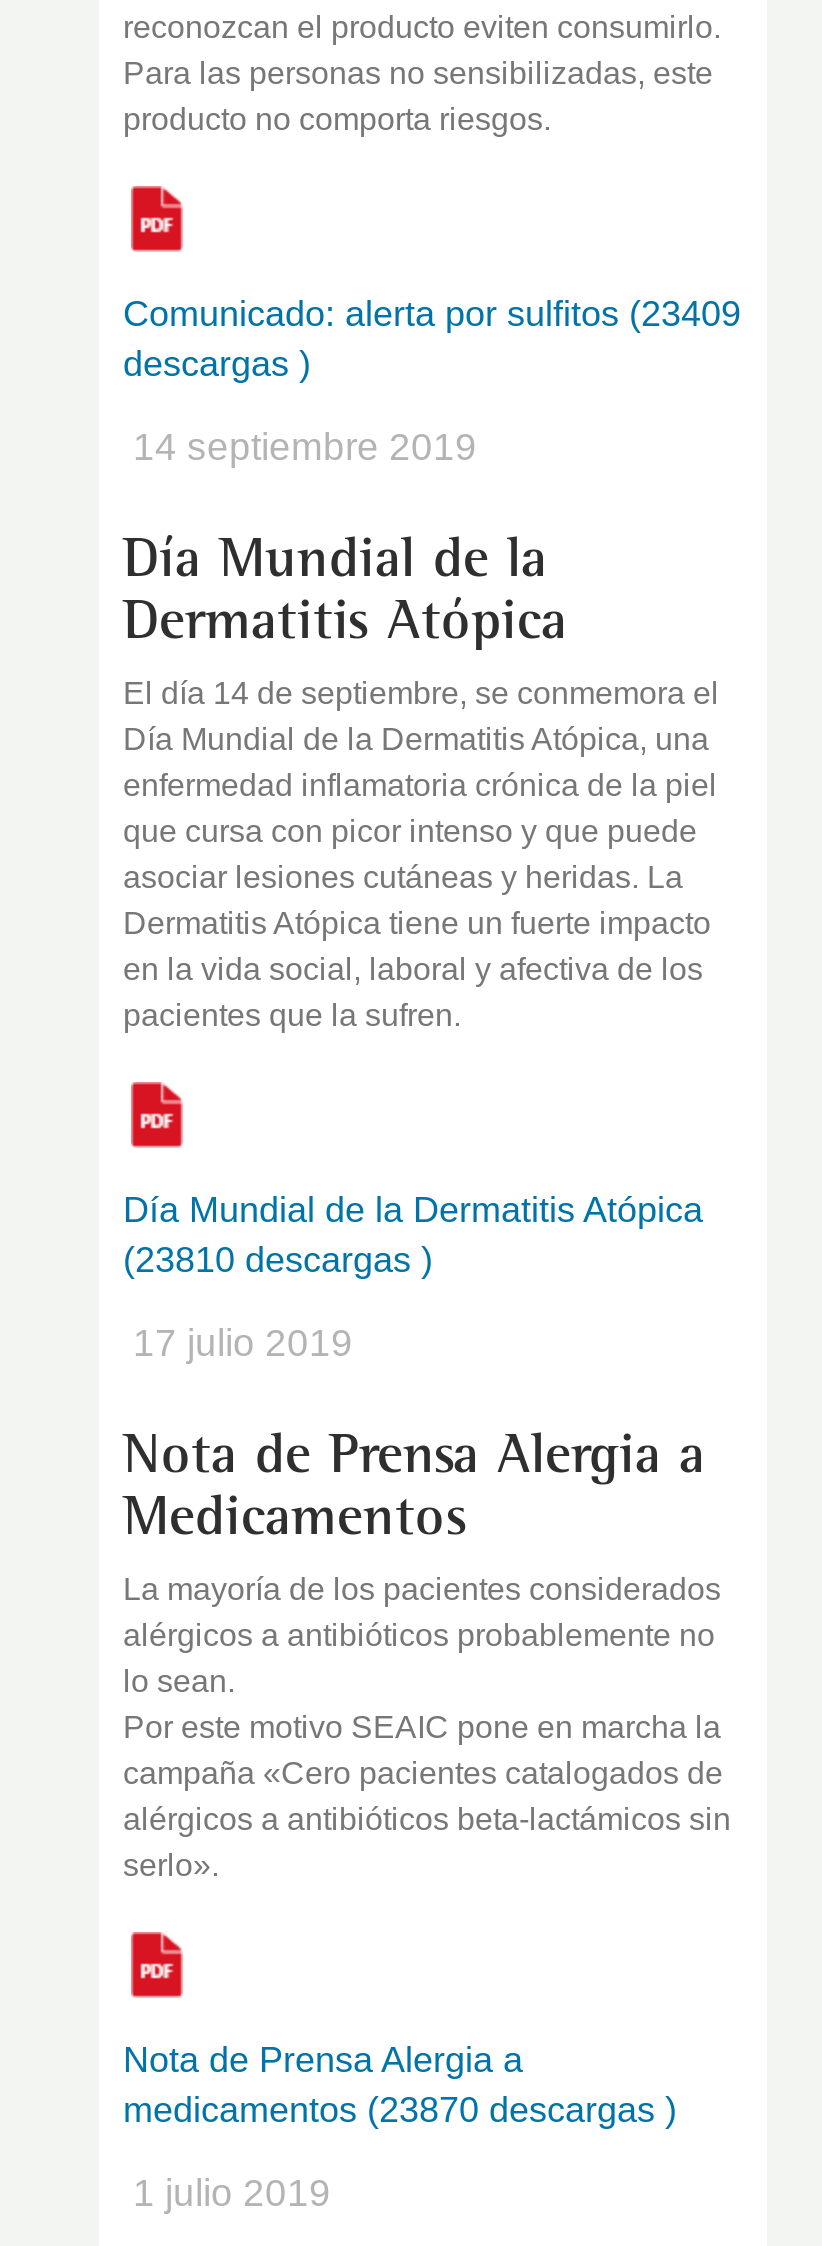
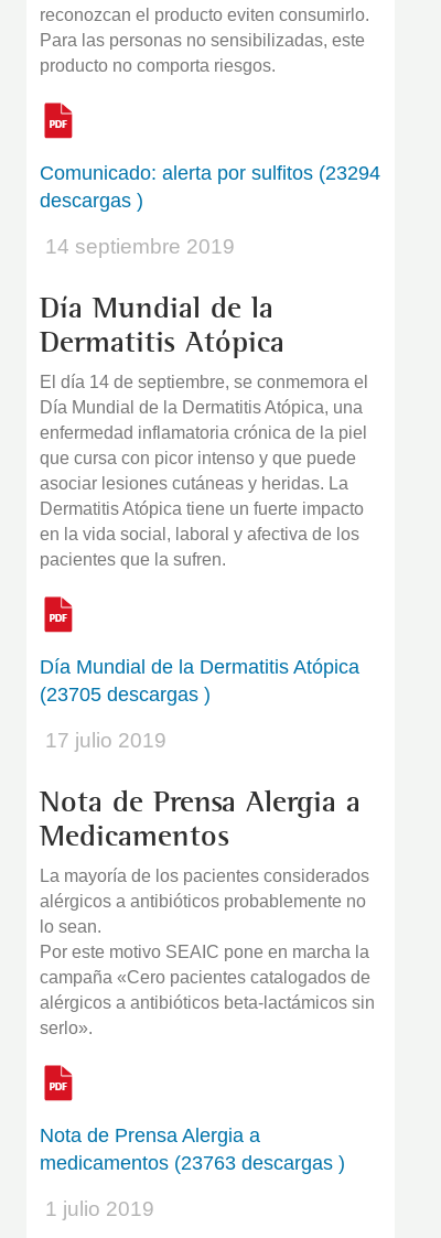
- Comunicado: alerta por sulfitos (23409
+ Comunicado: alerta por sulfitos (23294

- (23810 descargas )
+ (23705 descargas )

- medicamentos (23870 descargas )
+ medicamentos (23763 descargas )
